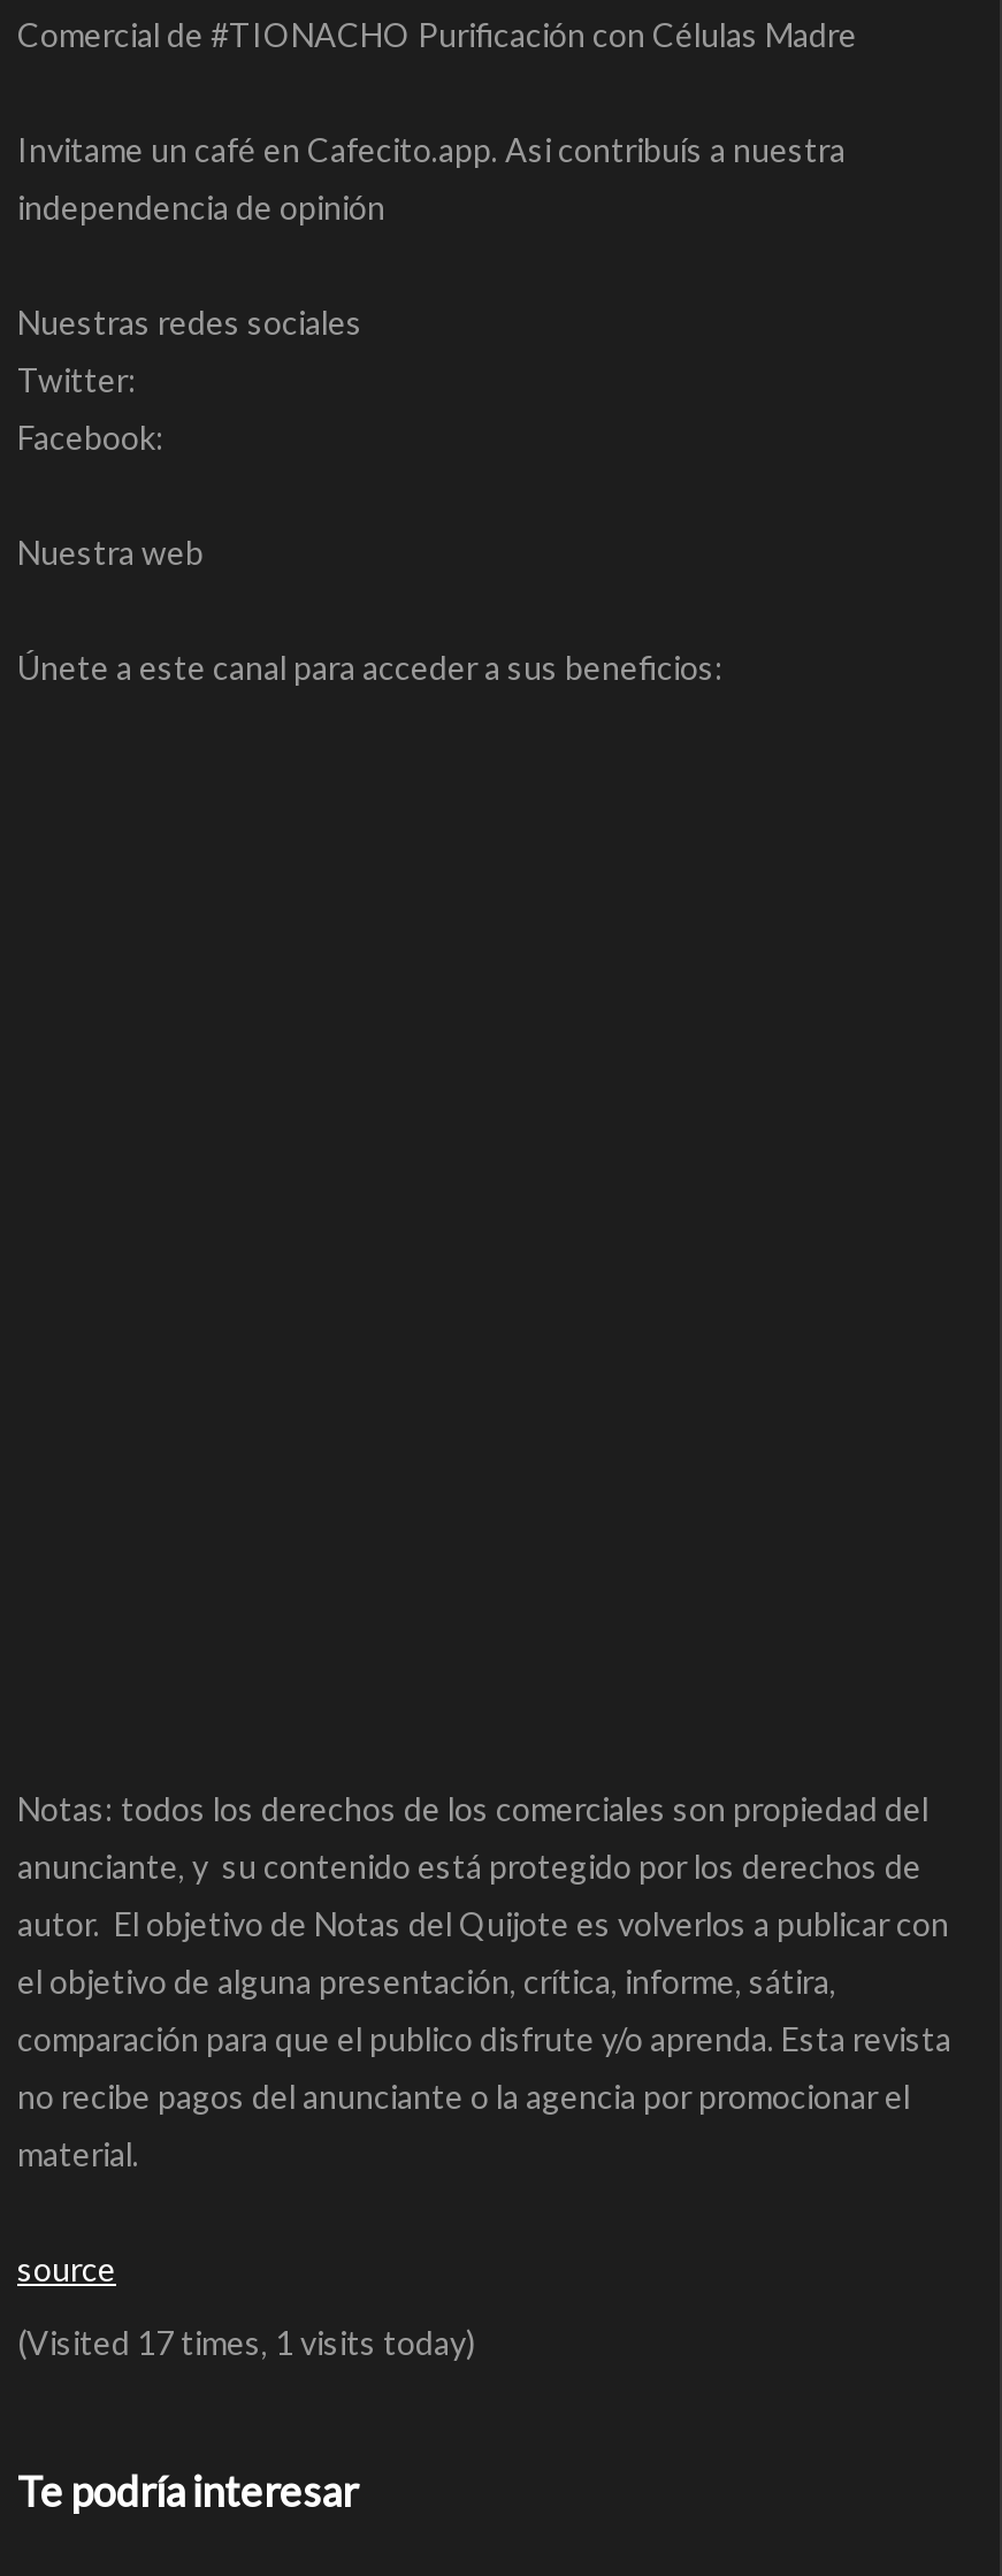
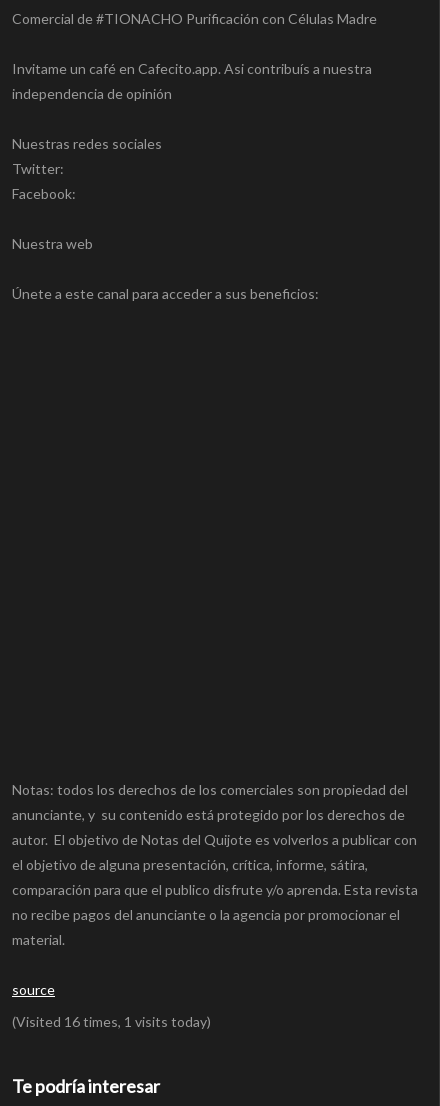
- (Visited 17 times, 1 visits today)
+ (Visited 16 times, 1 visits today)
